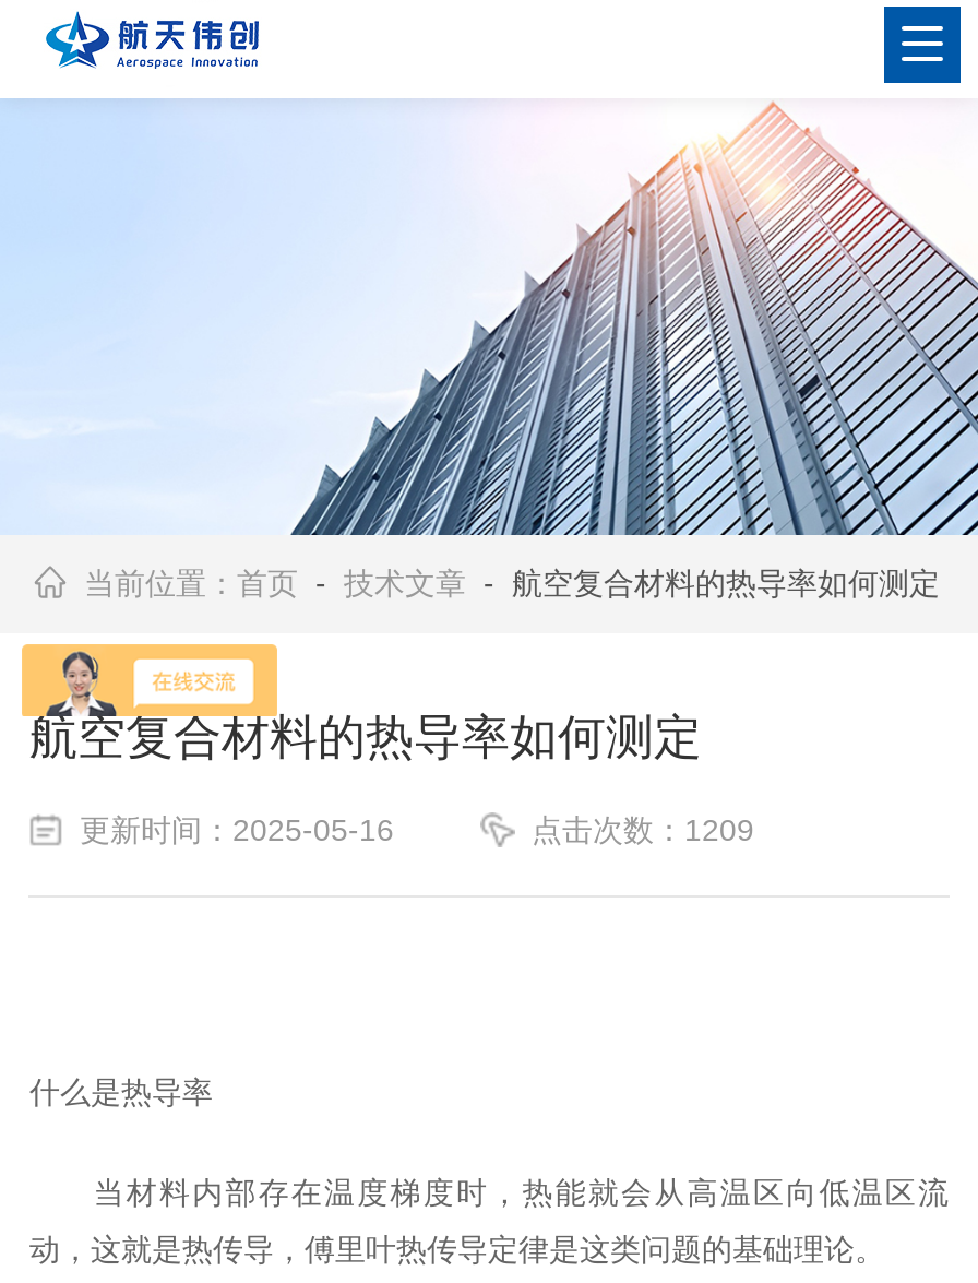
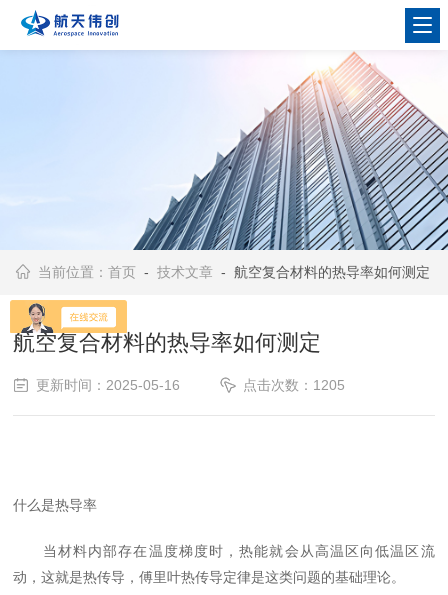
- 点击次数：1209
+ 点击次数：1205
